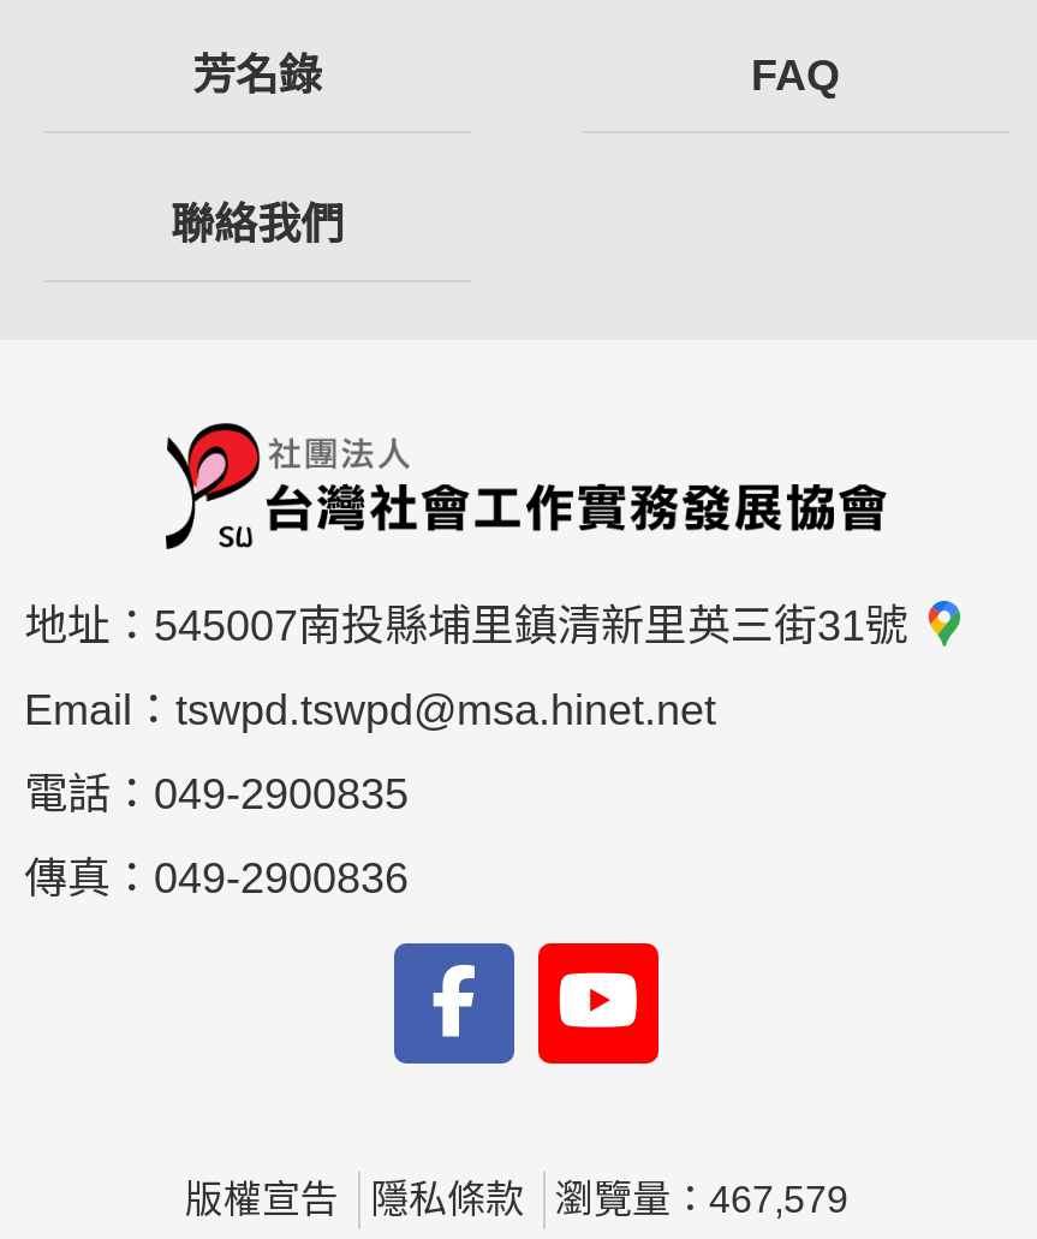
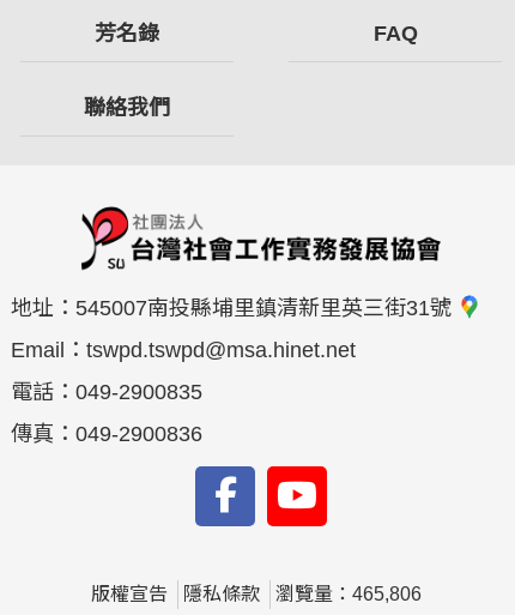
- 版權宣告 隱私條款 瀏覽量：467,579
+ 版權宣告 隱私條款 瀏覽量：465,806
